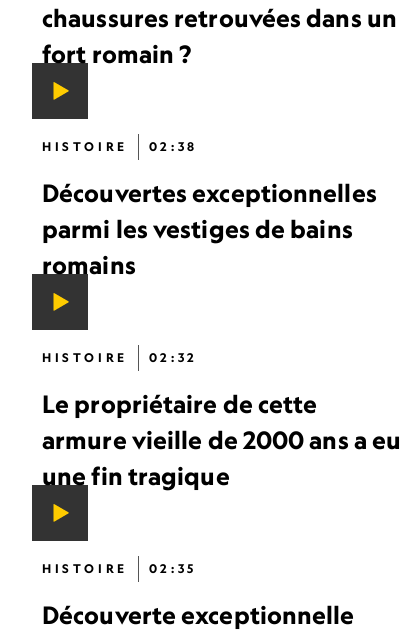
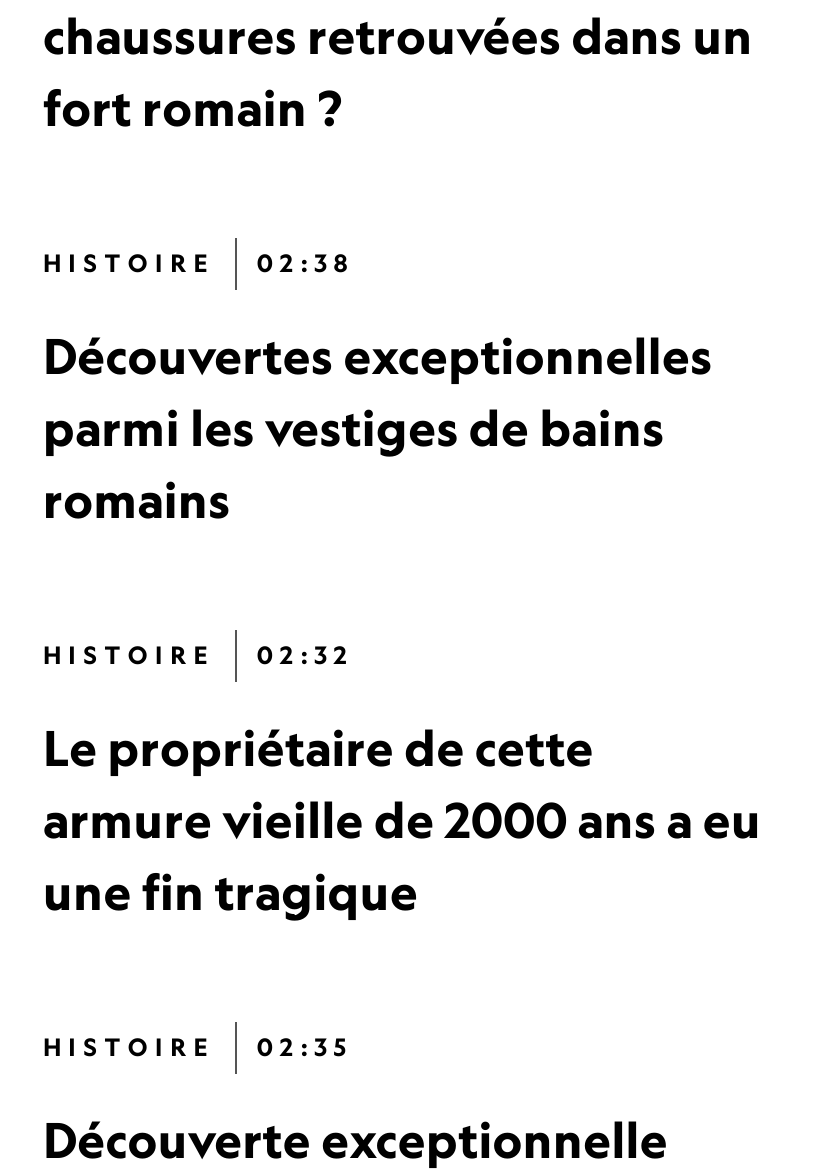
- [image]

- [image]

- [image]
